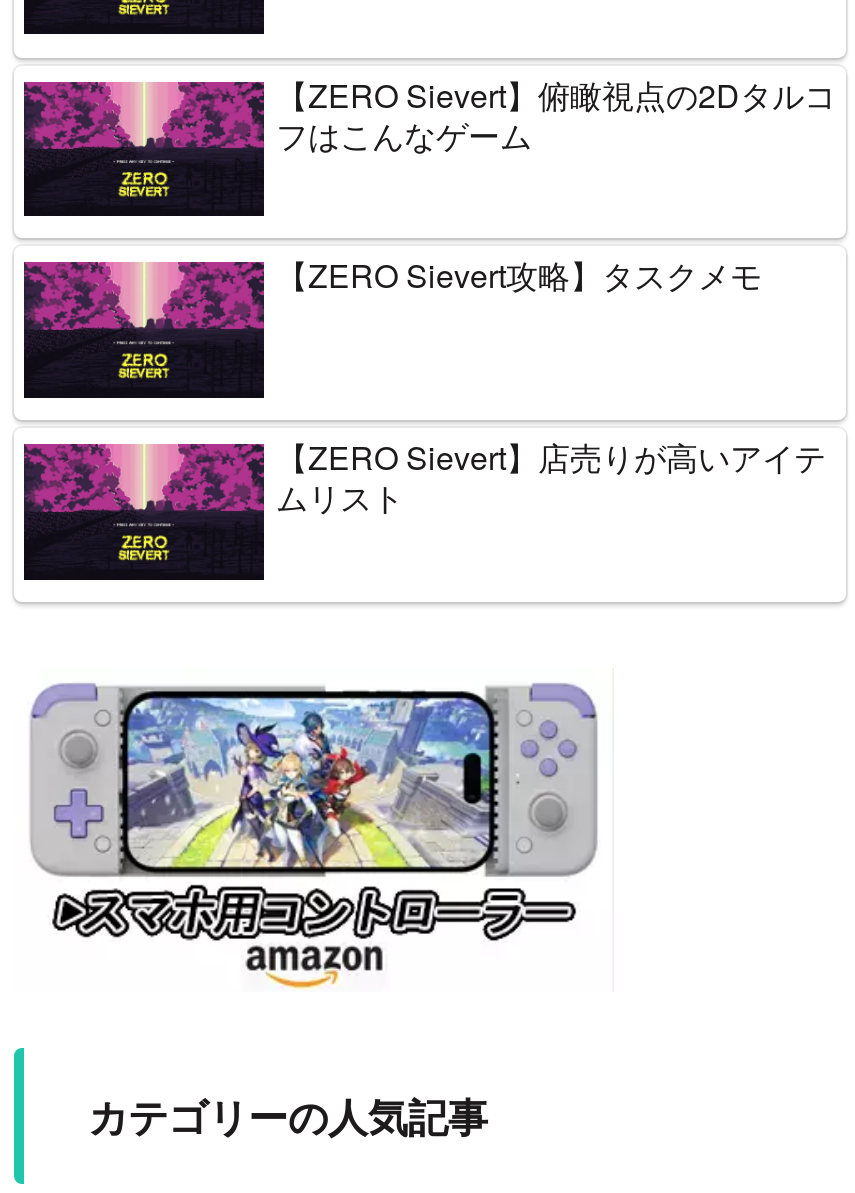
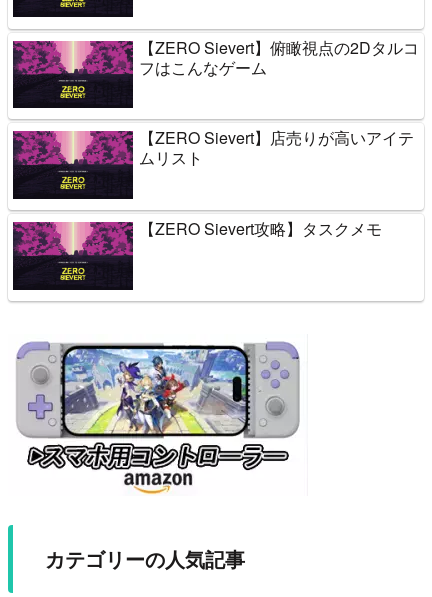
moved up: [image] | 【ZERO Sievert】店売りが高いアイテ | ムリスト

moved down: 【ZERO Sievert攻略】タスクメモ
